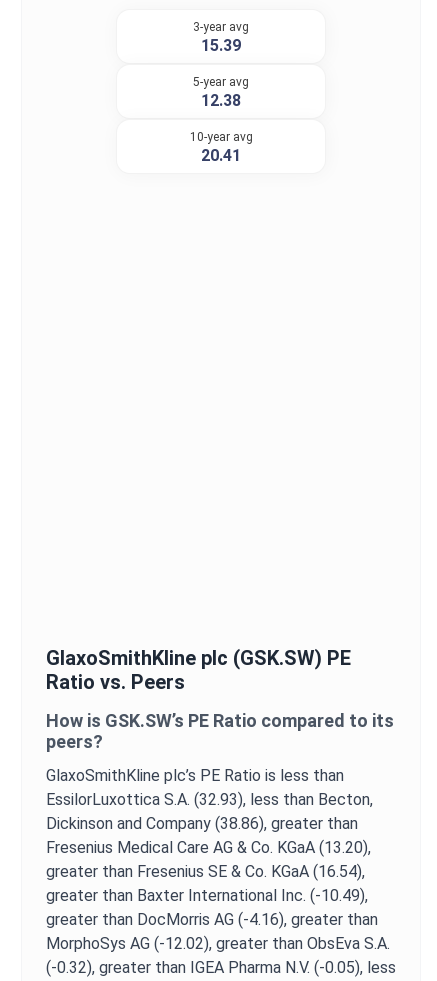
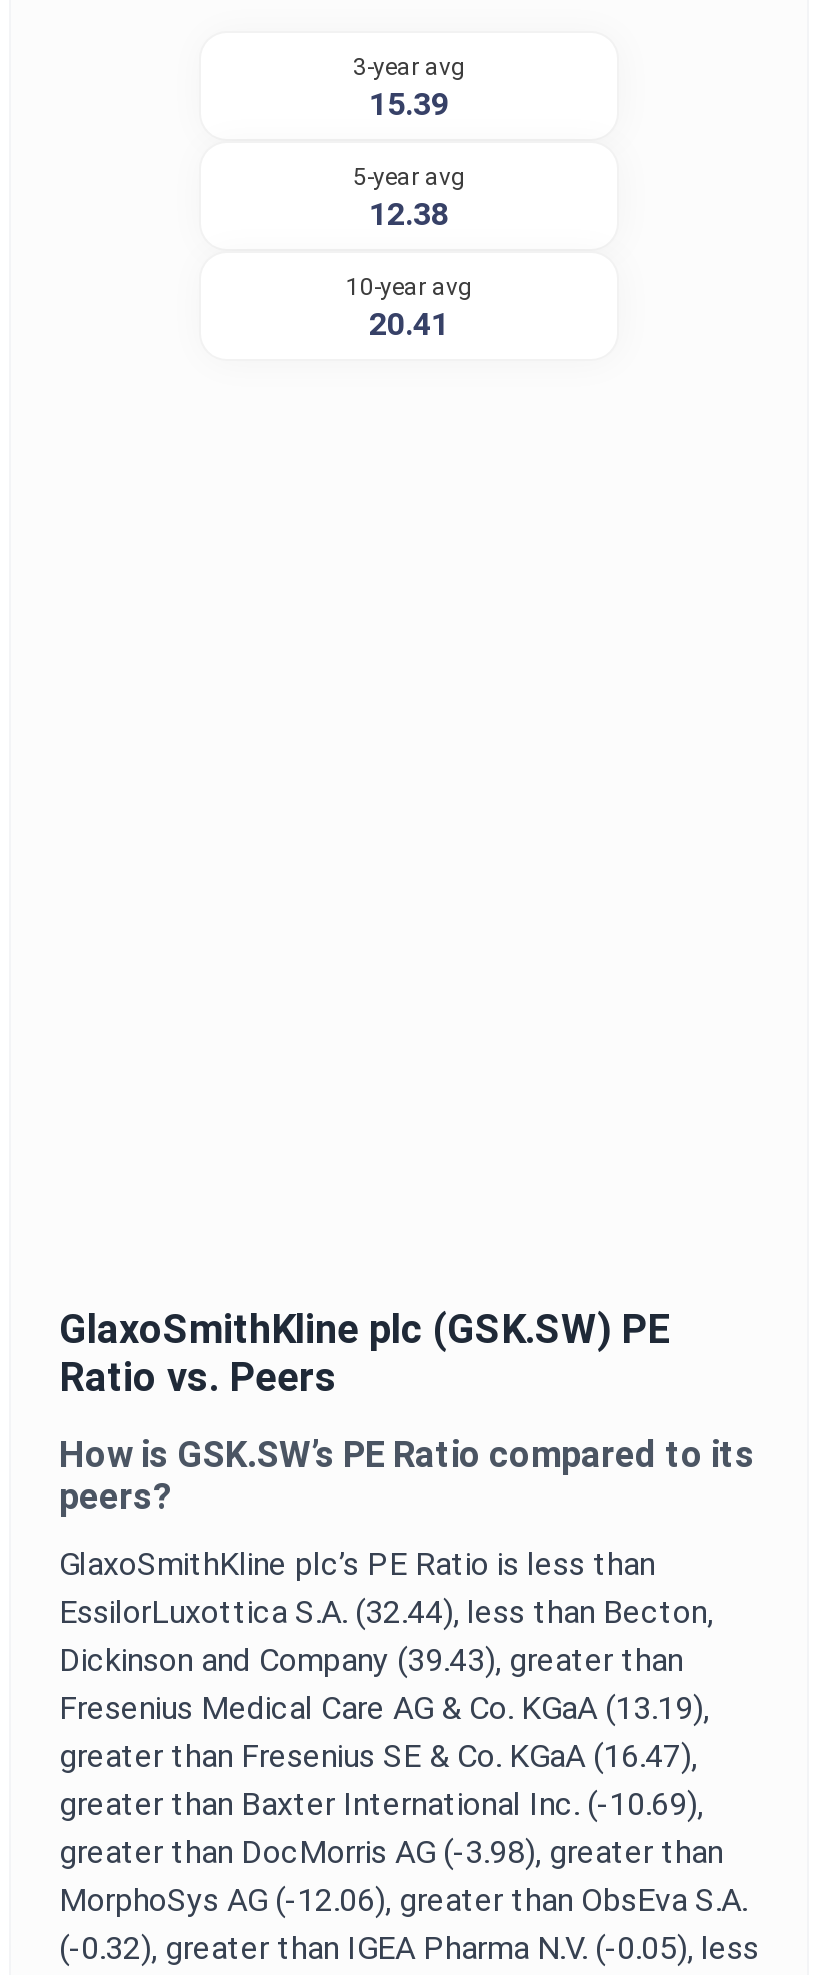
- EssilorLuxottica S.A. (32.93), less than Becton,
+ EssilorLuxottica S.A. (32.44), less than Becton,

- Dickinson and Company (38.86), greater than
+ Dickinson and Company (39.43), greater than

- Fresenius Medical Care AG & Co. KGaA (13.20),
+ Fresenius Medical Care AG & Co. KGaA (13.19),

- greater than Fresenius SE & Co. KGaA (16.54),
+ greater than Fresenius SE & Co. KGaA (16.47),

- greater than Baxter International Inc. (-10.49),
+ greater than Baxter International Inc. (-10.69),

- greater than DocMorris AG (-4.16), greater than
+ greater than DocMorris AG (-3.98), greater than

- MorphoSys AG (-12.02), greater than ObsEva S.A.
+ MorphoSys AG (-12.06), greater than ObsEva S.A.
